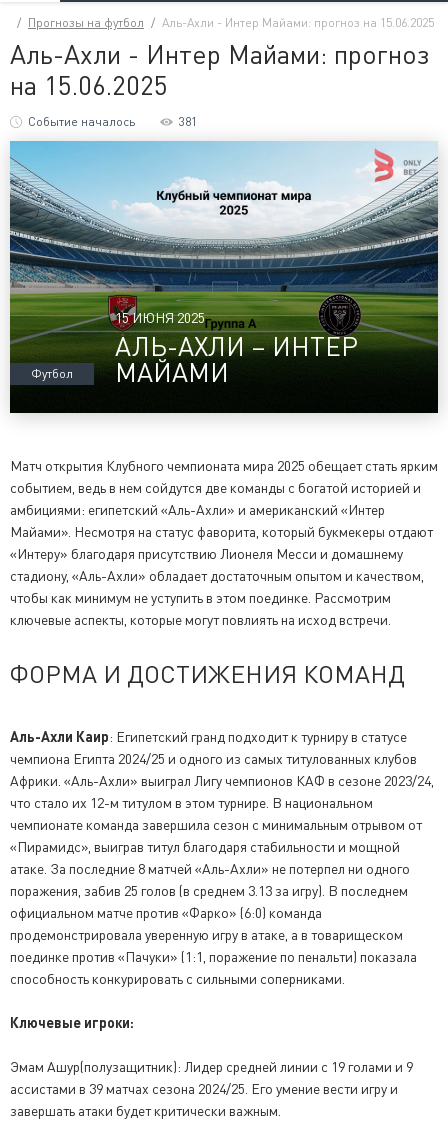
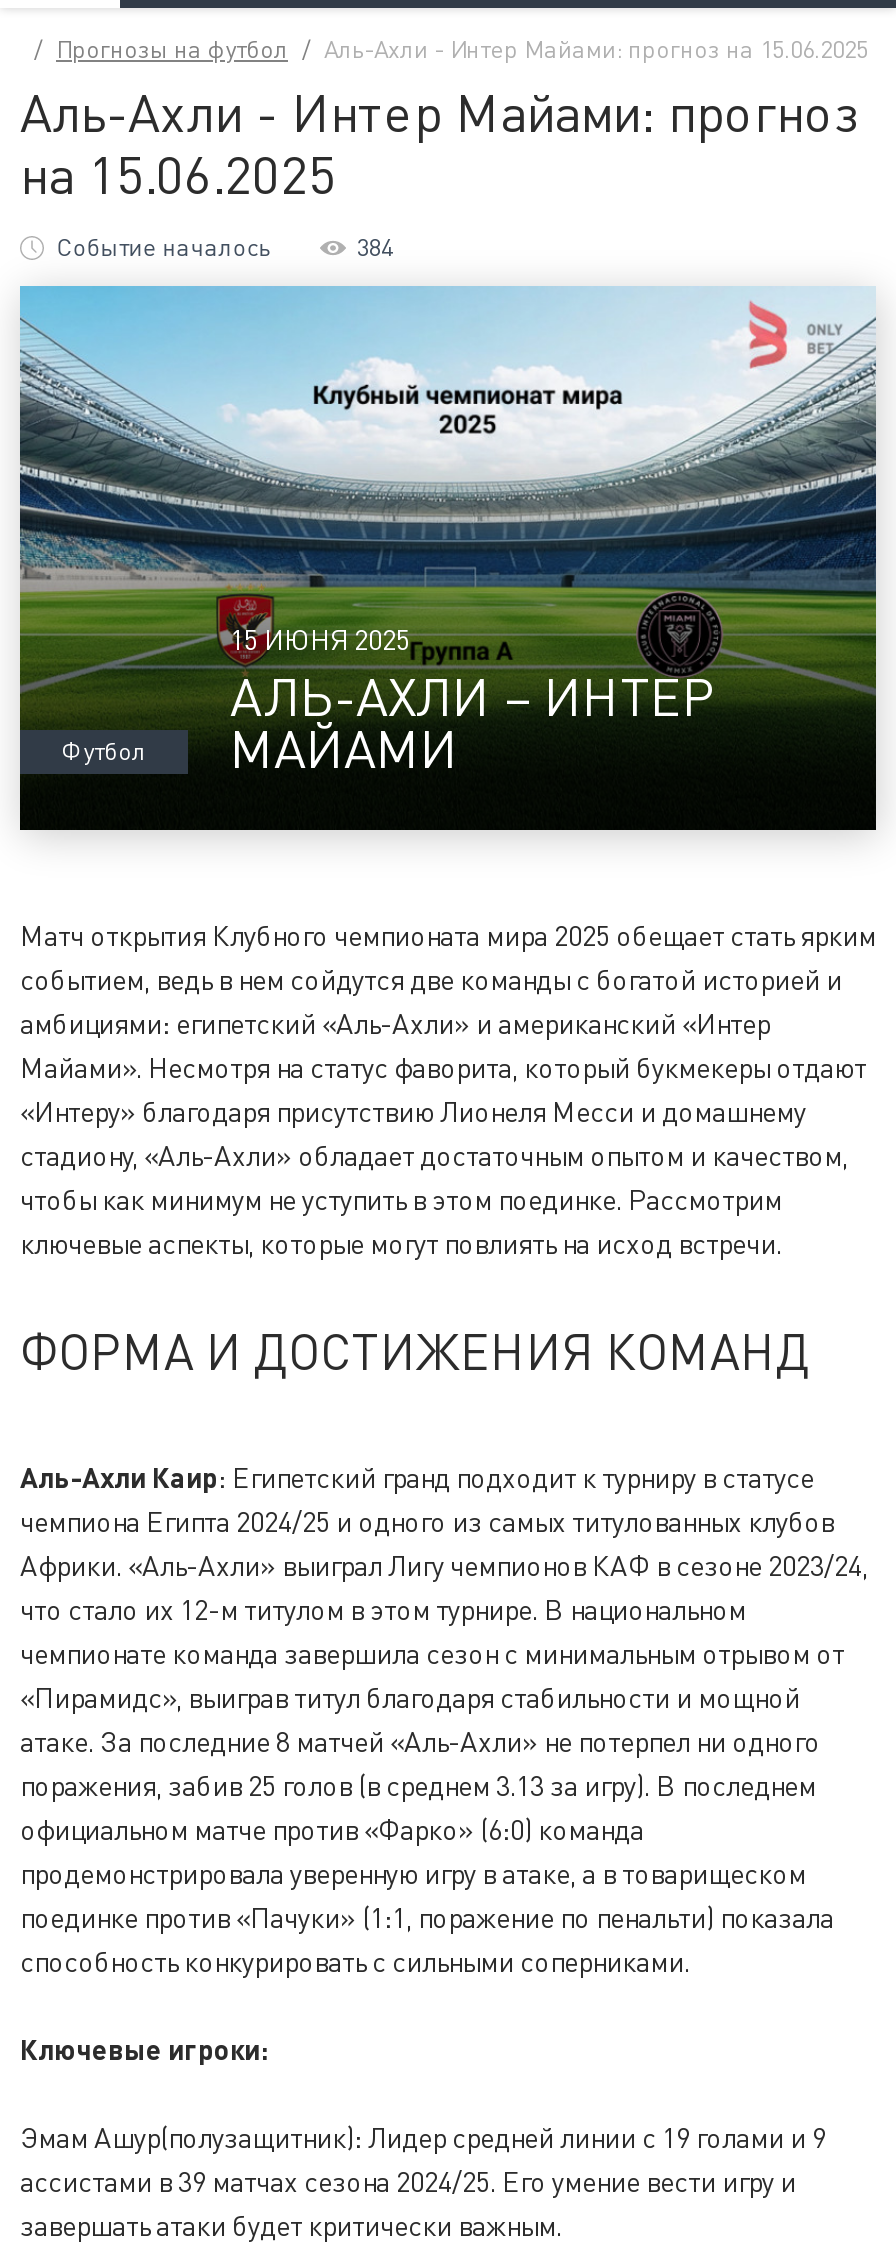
- 381
+ 384
